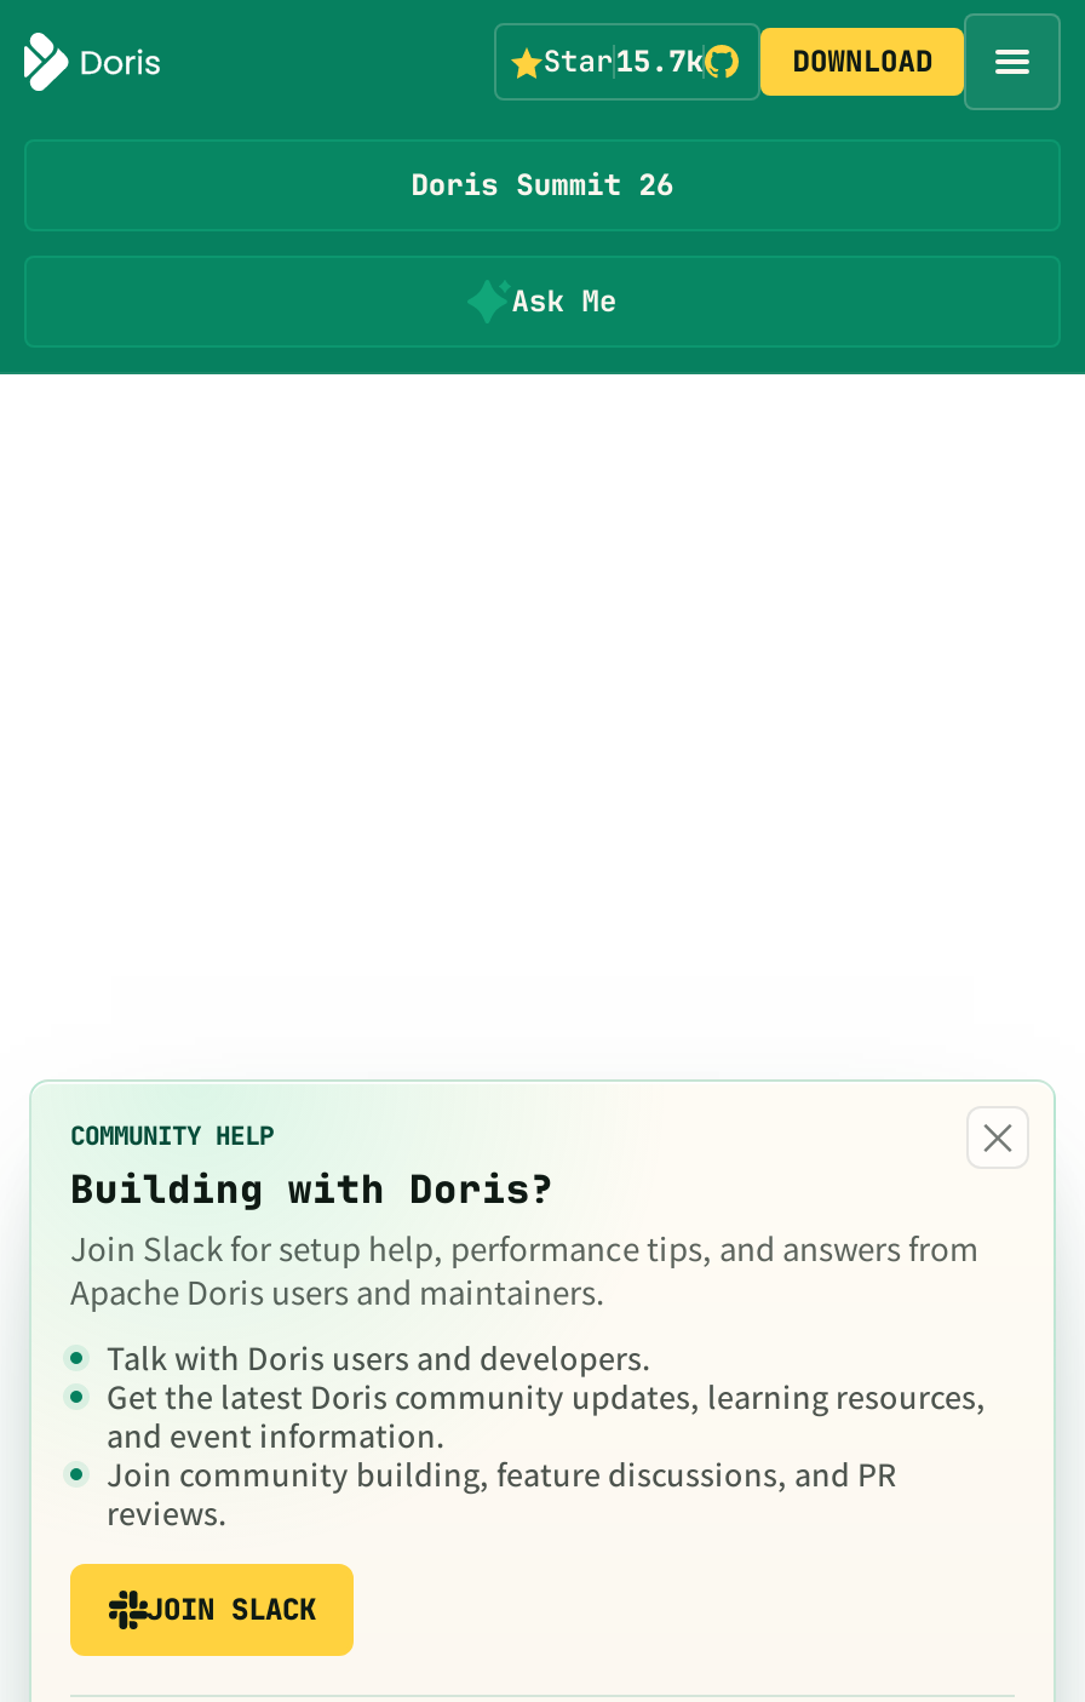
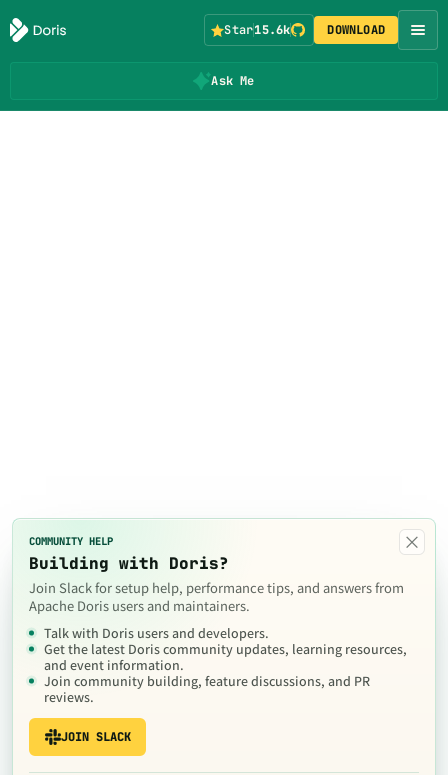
- Star15.7k
+ Star15.6k

- Doris Summit 26

moved up: Ask Me
